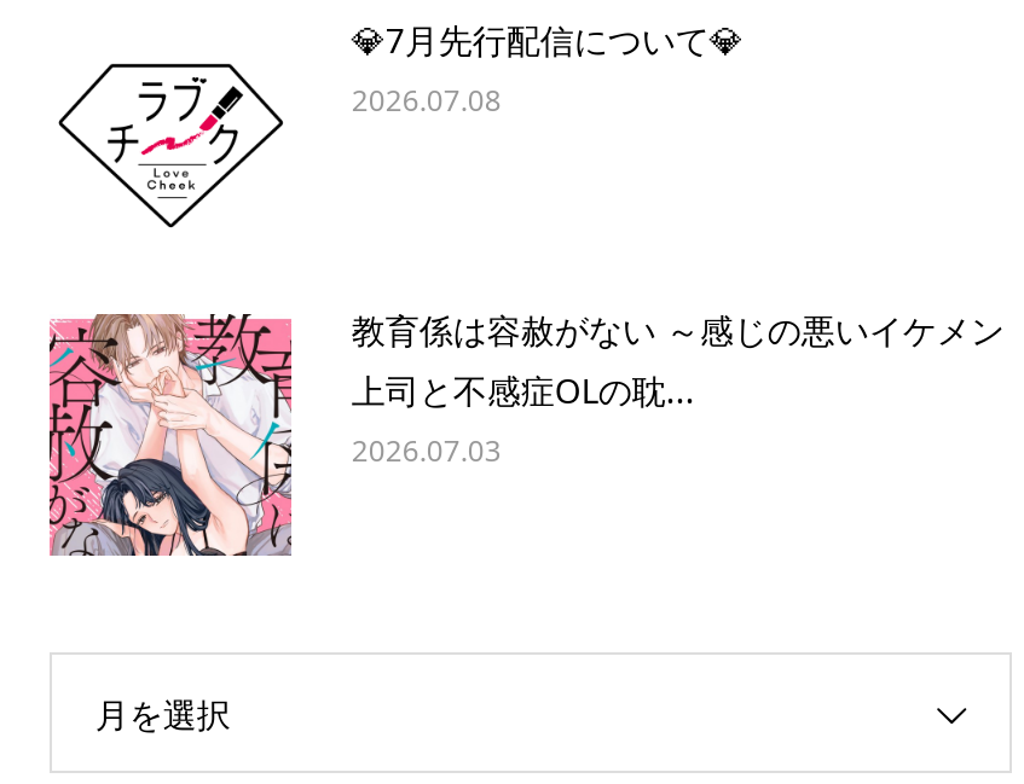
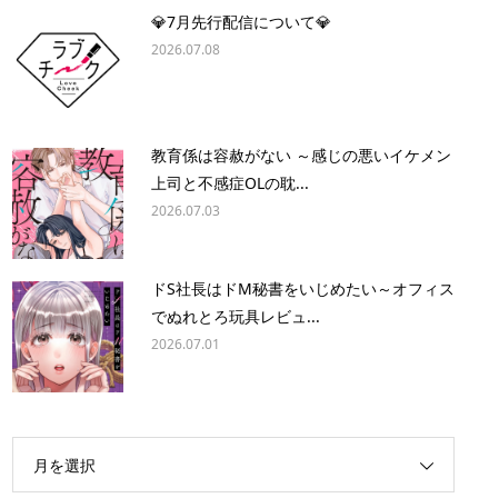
+ [image]
+ ドS社長はドM秘書をいじめたい～オフィス
+ でぬれとろ玩具レビュ...
+ 2026.07.01
